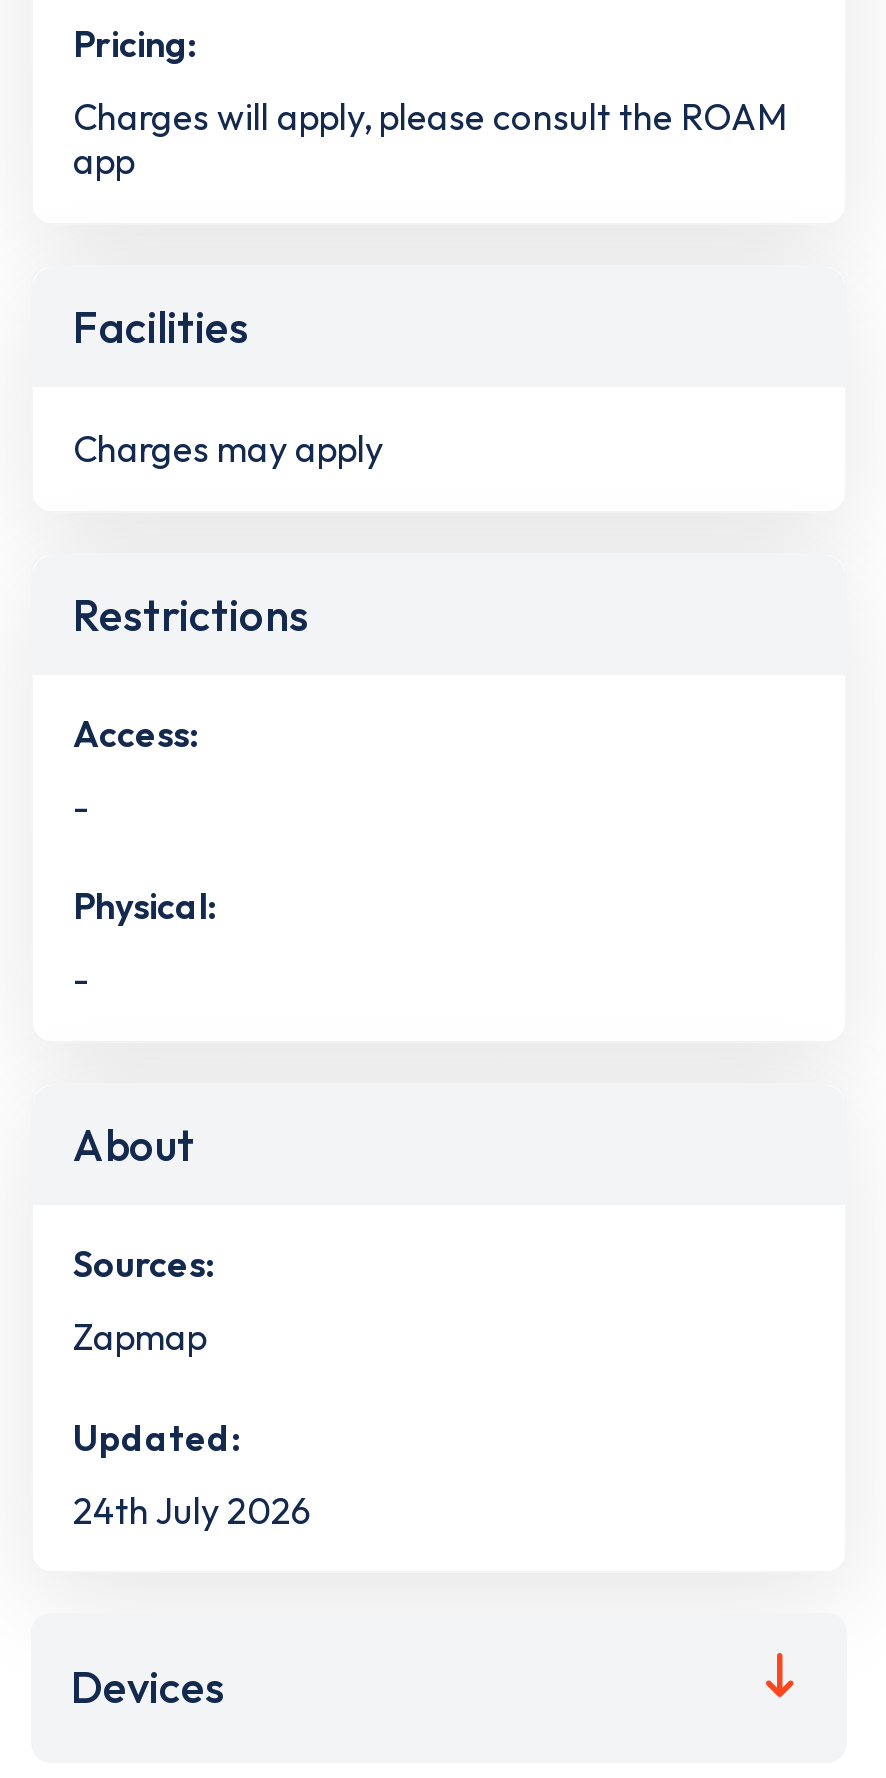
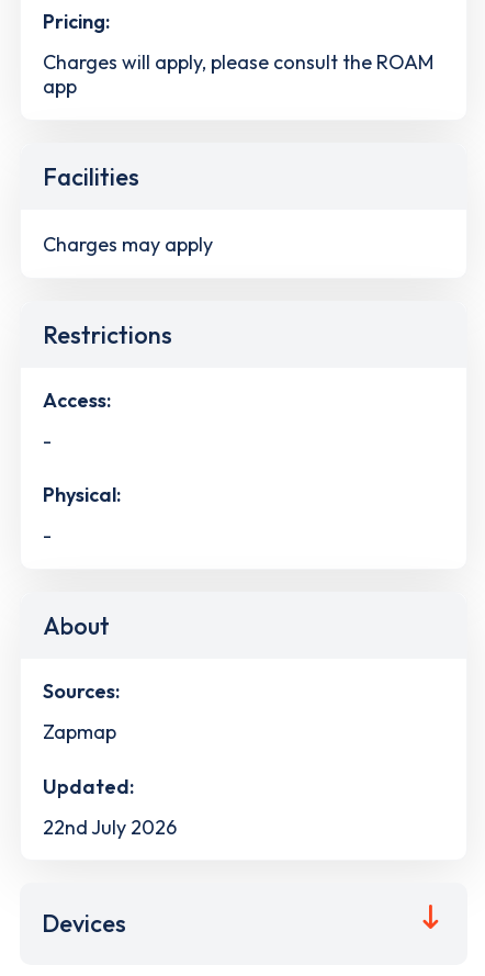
- 24th July 2026
+ 22nd July 2026
